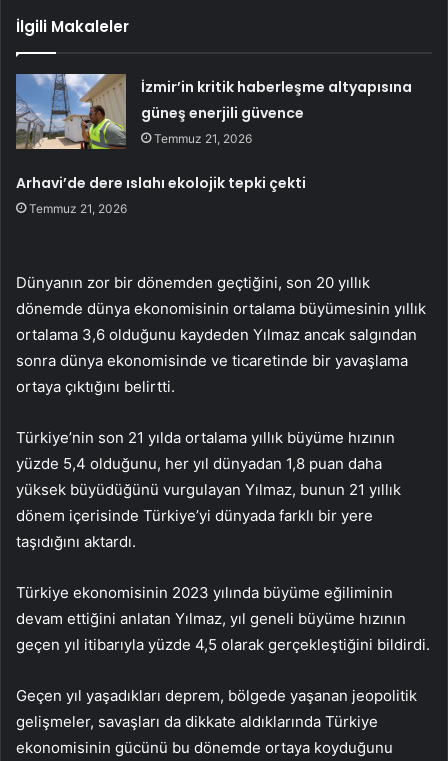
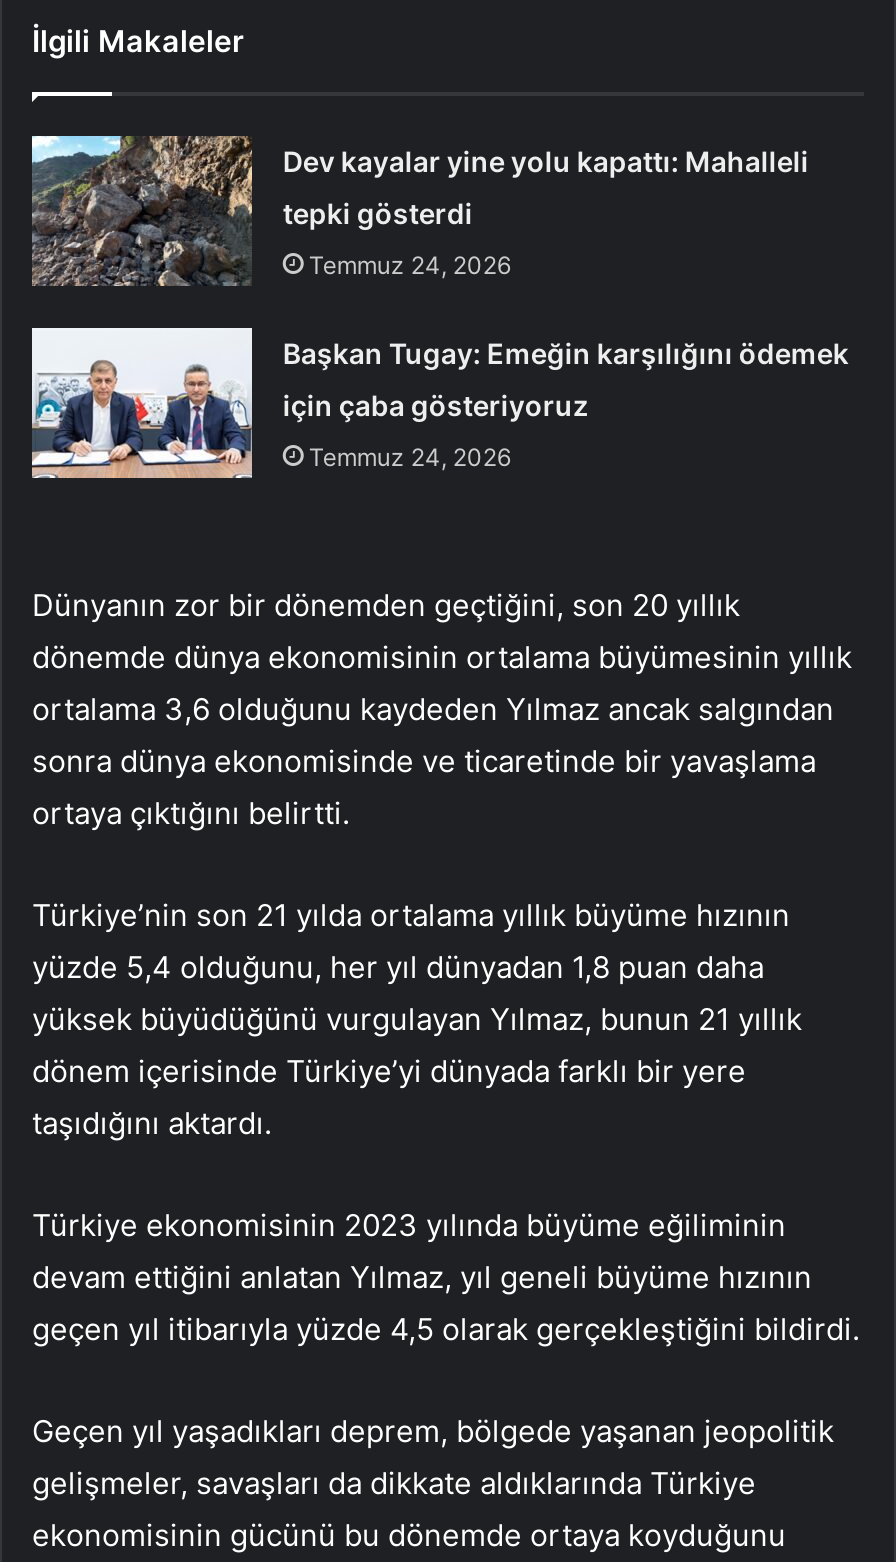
- [image]
- İzmir’in kritik haberleşme altyapısına
- güneş enerjili güvence
- Temmuz 21, 2026
- Arhavi’de dere ıslahı ekolojik tepki çekti
- Temmuz 21, 2026
+ [image]
+ Dev kayalar yine yolu kapattı: Mahalleli
+ tepki gösterdi
+ Temmuz 24, 2026
+ Başkan Tugay: Emeğin karşılığını ödemek
+ için çaba gösteriyoruz
+ Temmuz 24, 2026
